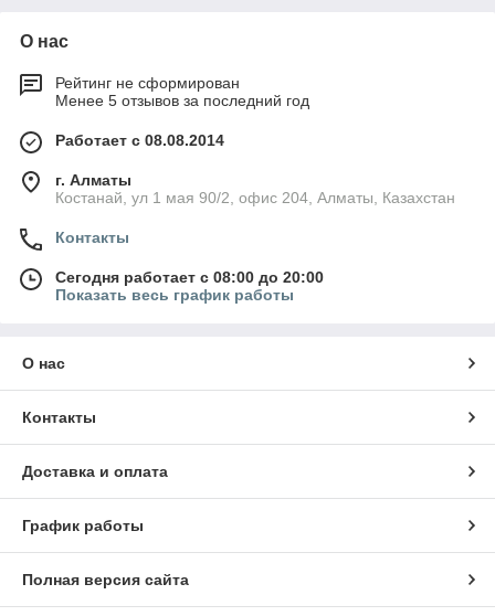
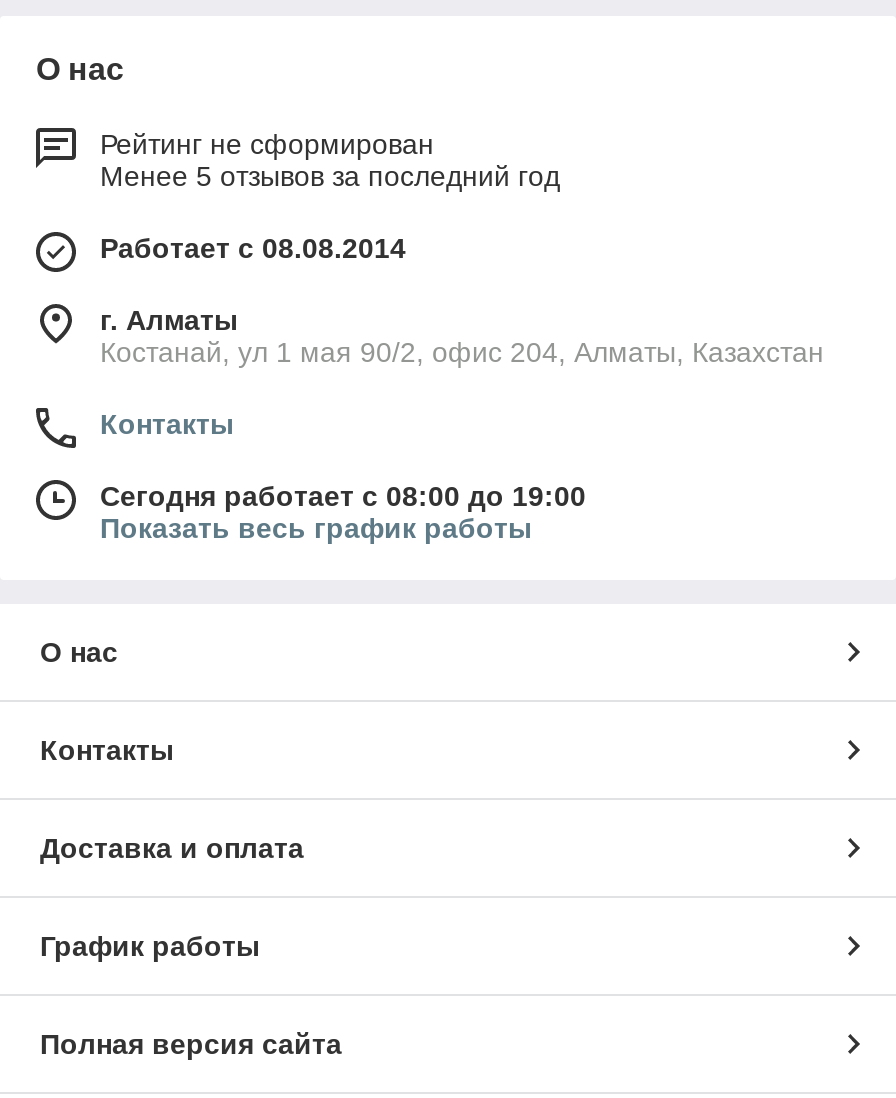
- Сегодня работает с 08:00 до 20:00
+ Сегодня работает с 08:00 до 19:00
